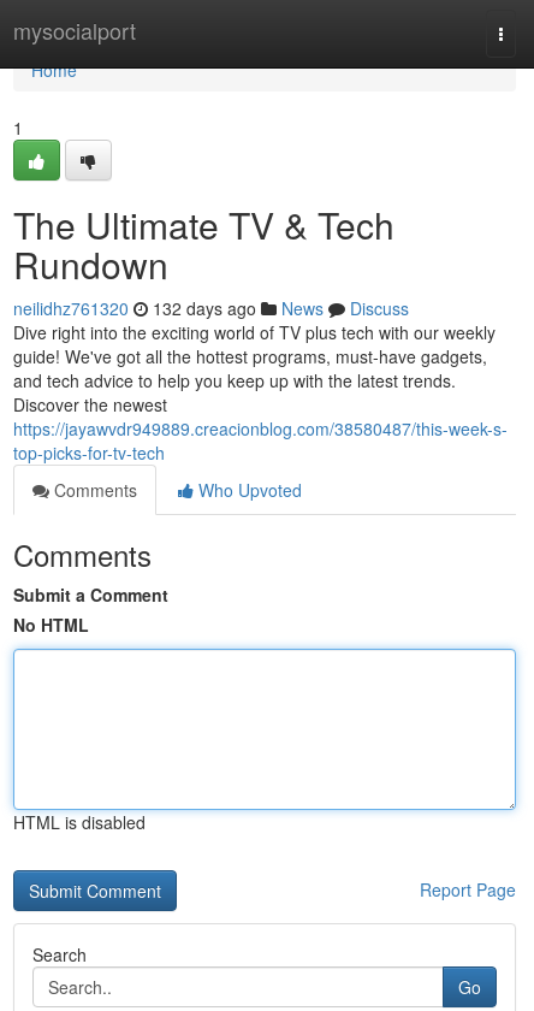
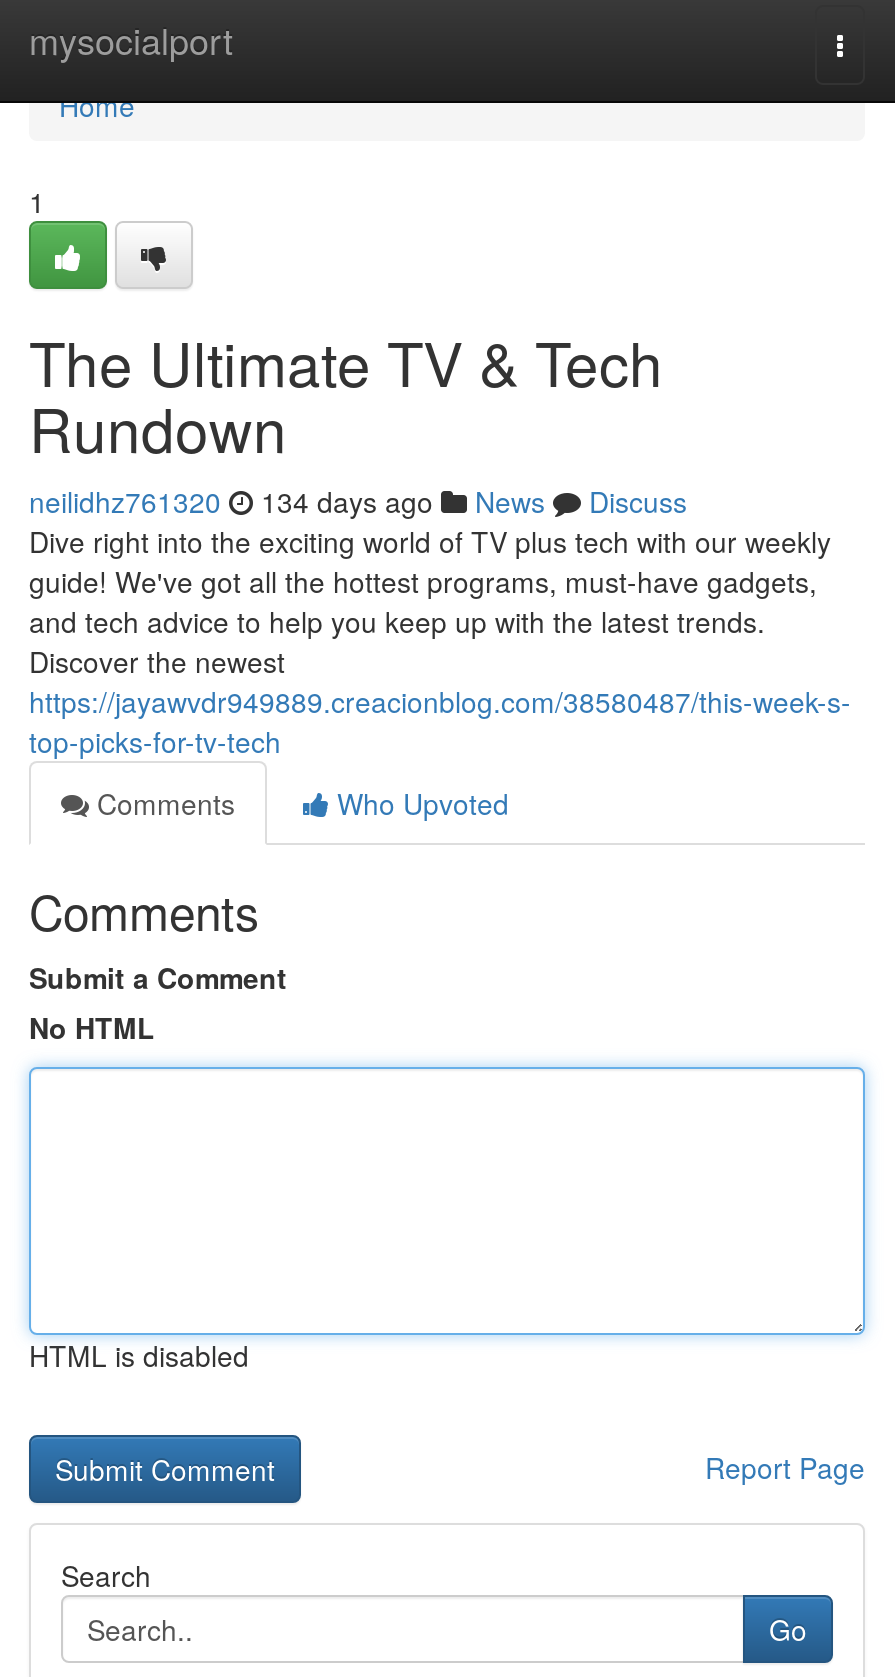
- neilidhz761320 132 days ago News Discuss
+ neilidhz761320 134 days ago News Discuss
